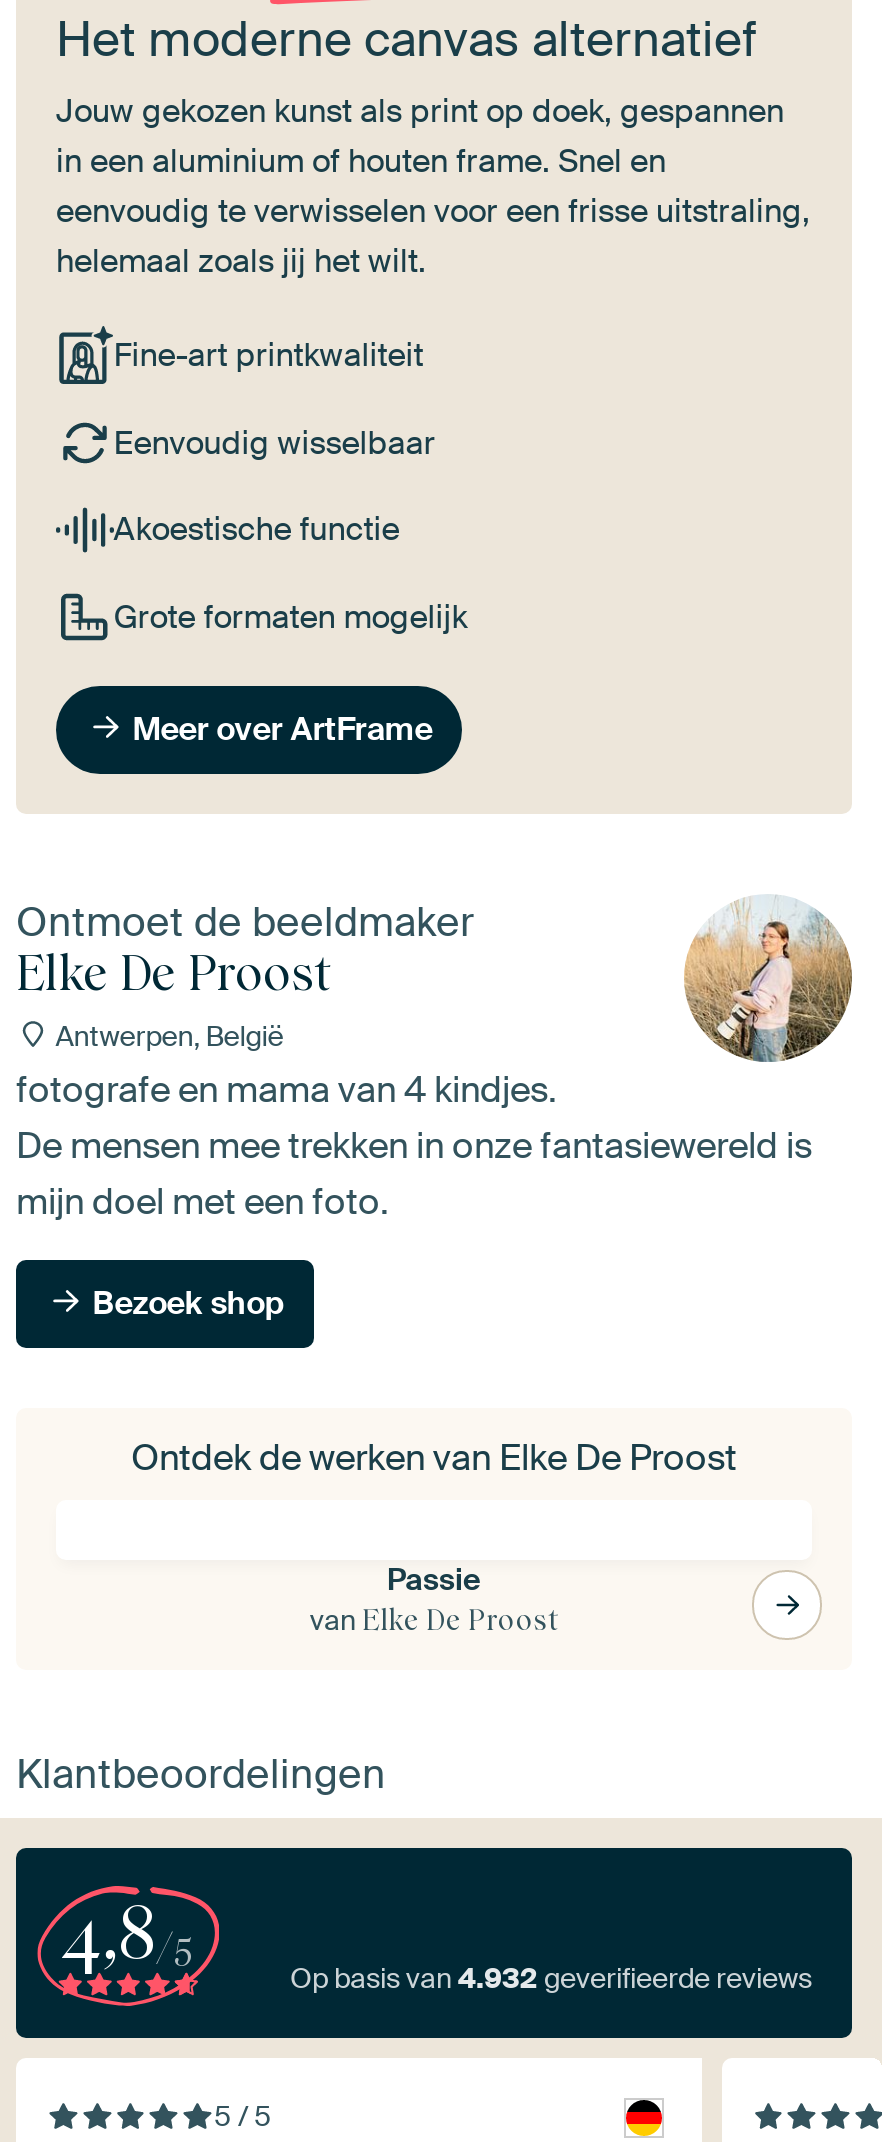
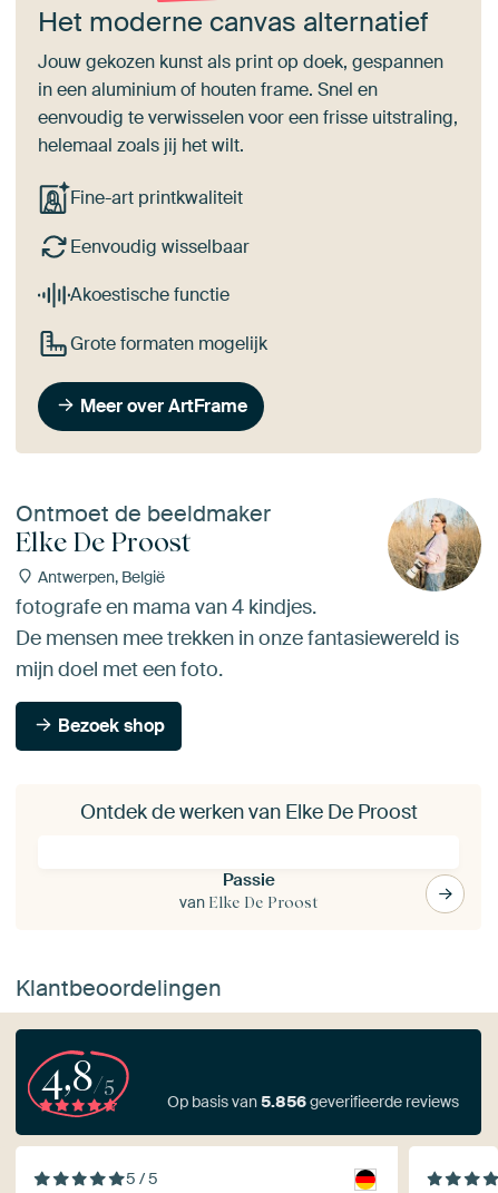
- Op basis van 4.932 geverifieerde reviews
+ Op basis van 5.856 geverifieerde reviews
